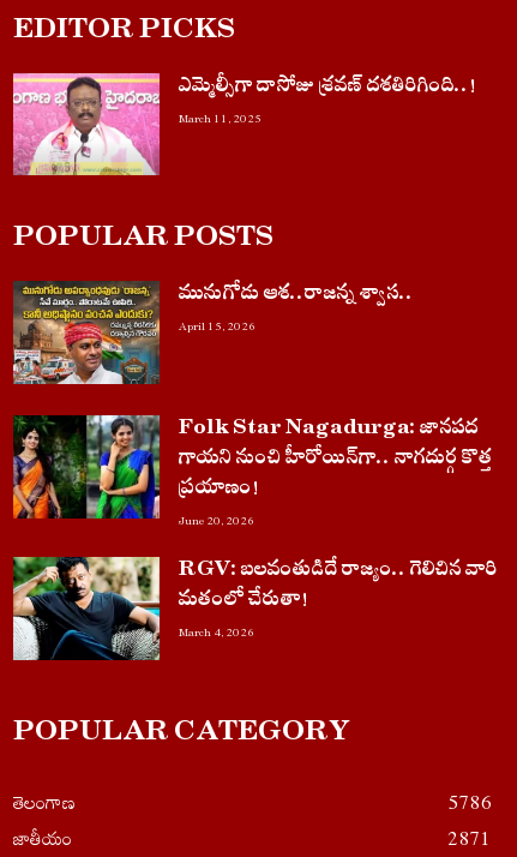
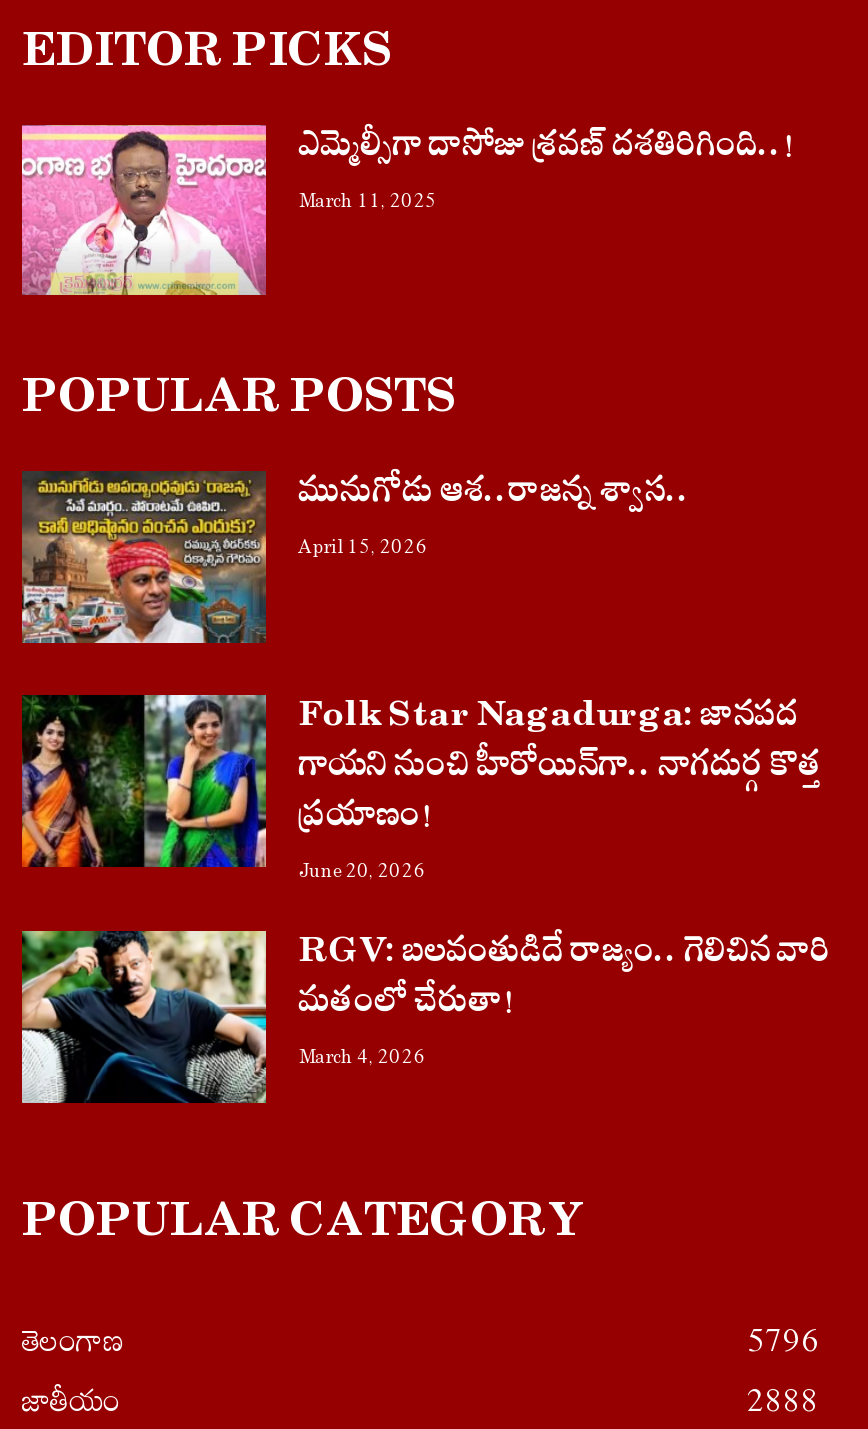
- 5786
+ 5796

- 2871
+ 2888
